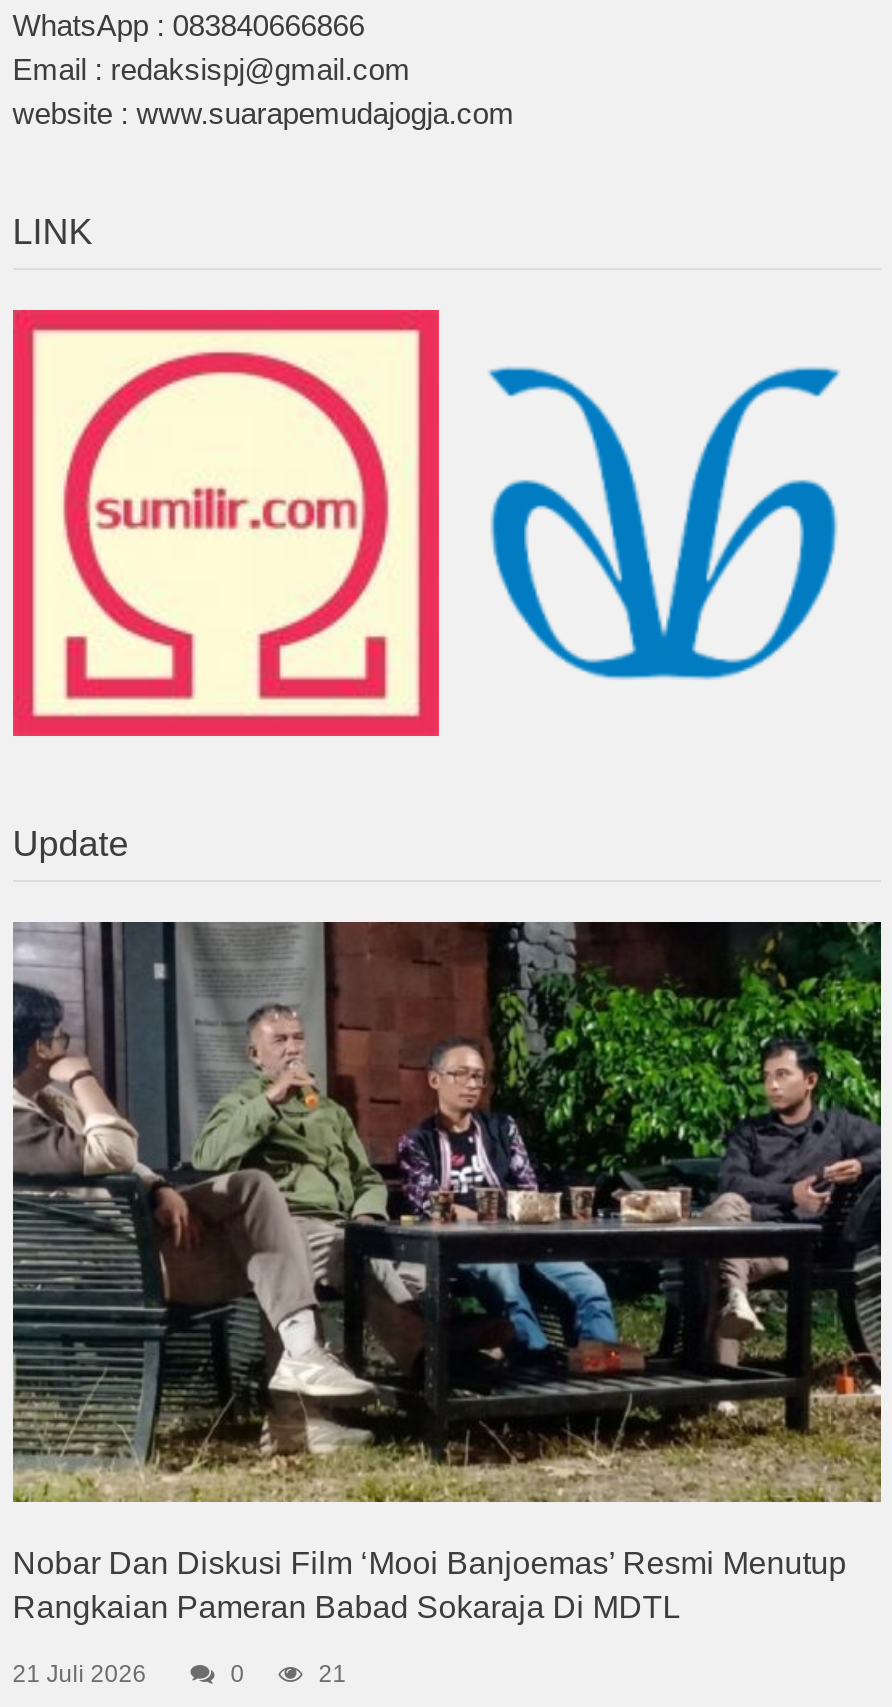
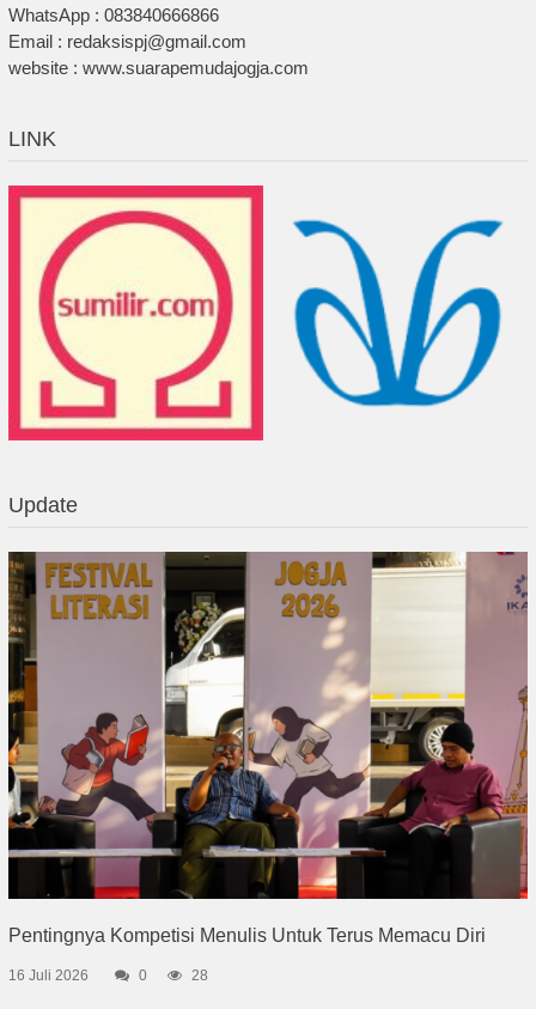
- [image]
- Nobar Dan Diskusi Film ‘Mooi Banjoemas’ Resmi Menutup
- Rangkaian Pameran Babad Sokaraja Di MDTL
+ [image]
+ Pentingnya Kompetisi Menulis Untuk Terus Memacu Diri

- 21 Juli 2026
+ 16 Juli 2026

- 21
+ 28
